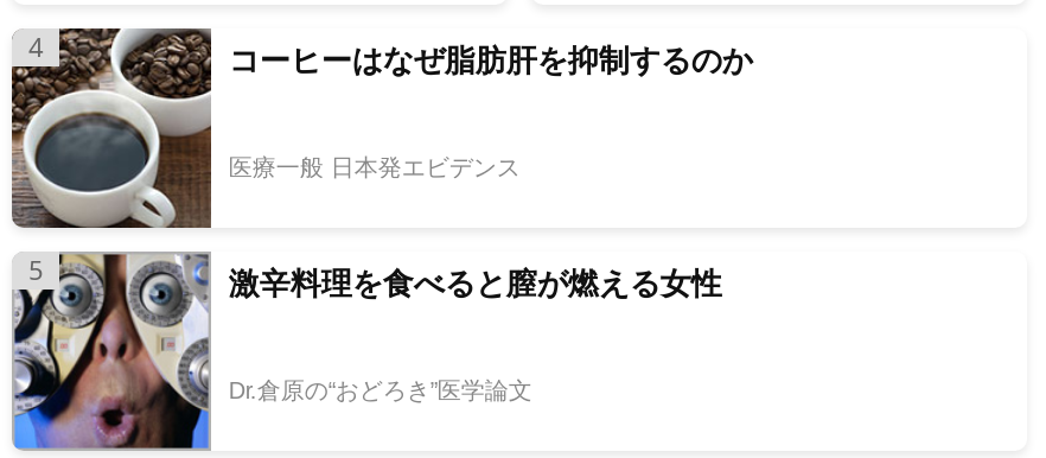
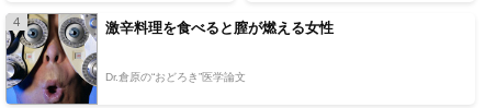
- [image]
- コーヒーはなぜ脂肪肝を抑制するのか
- 医療一般 日本発エビデンス
- 5
